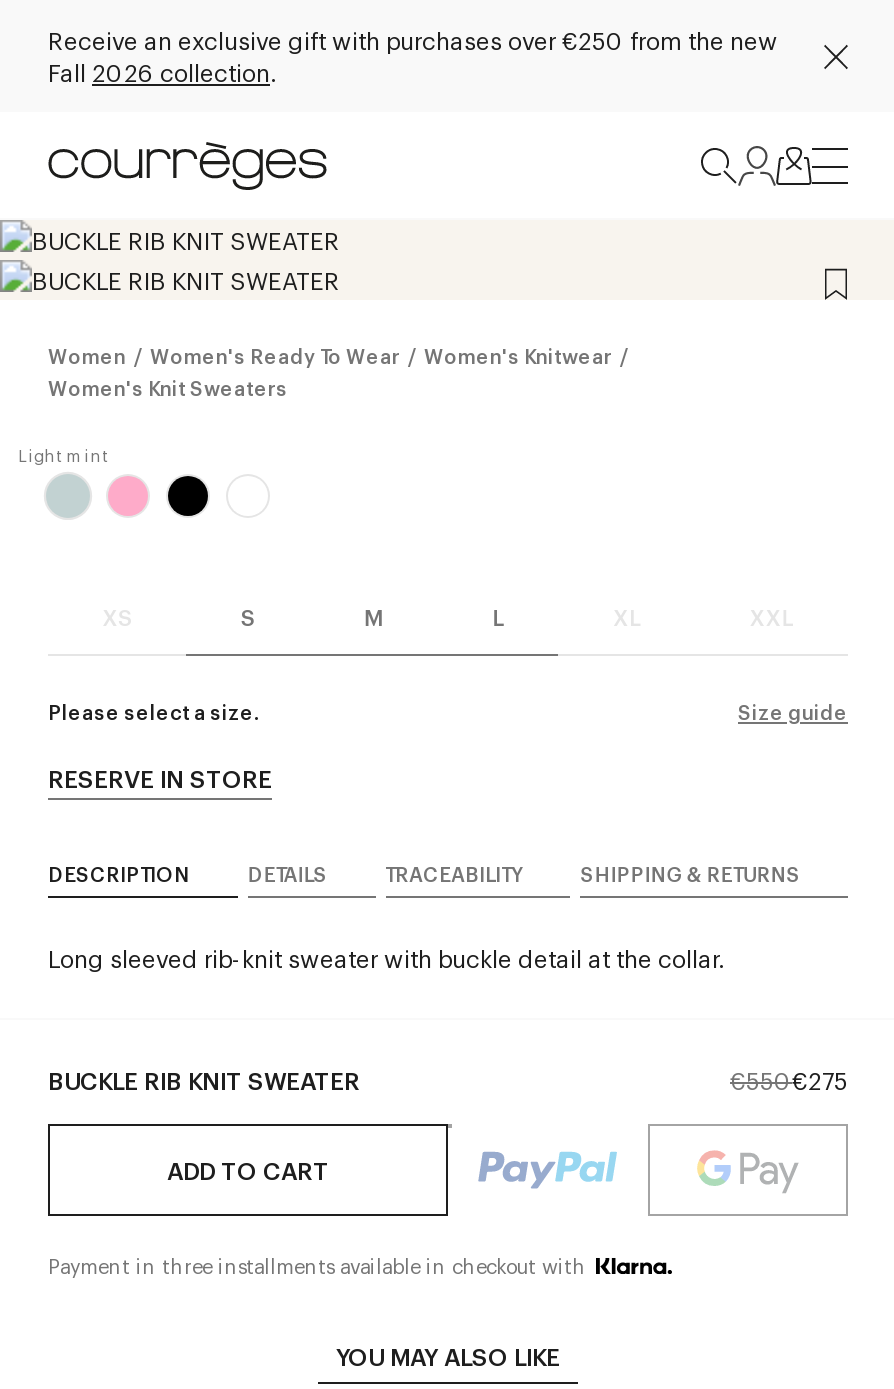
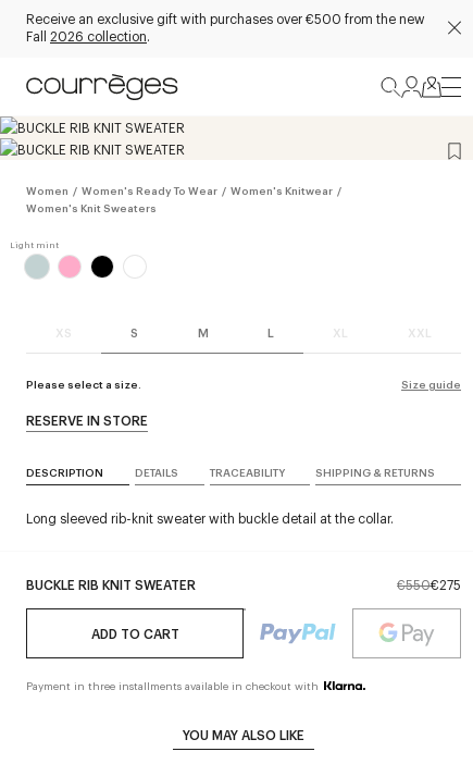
- Receive an exclusive gift with purchases over €250 from the new
+ Receive an exclusive gift with purchases over €500 from the new
